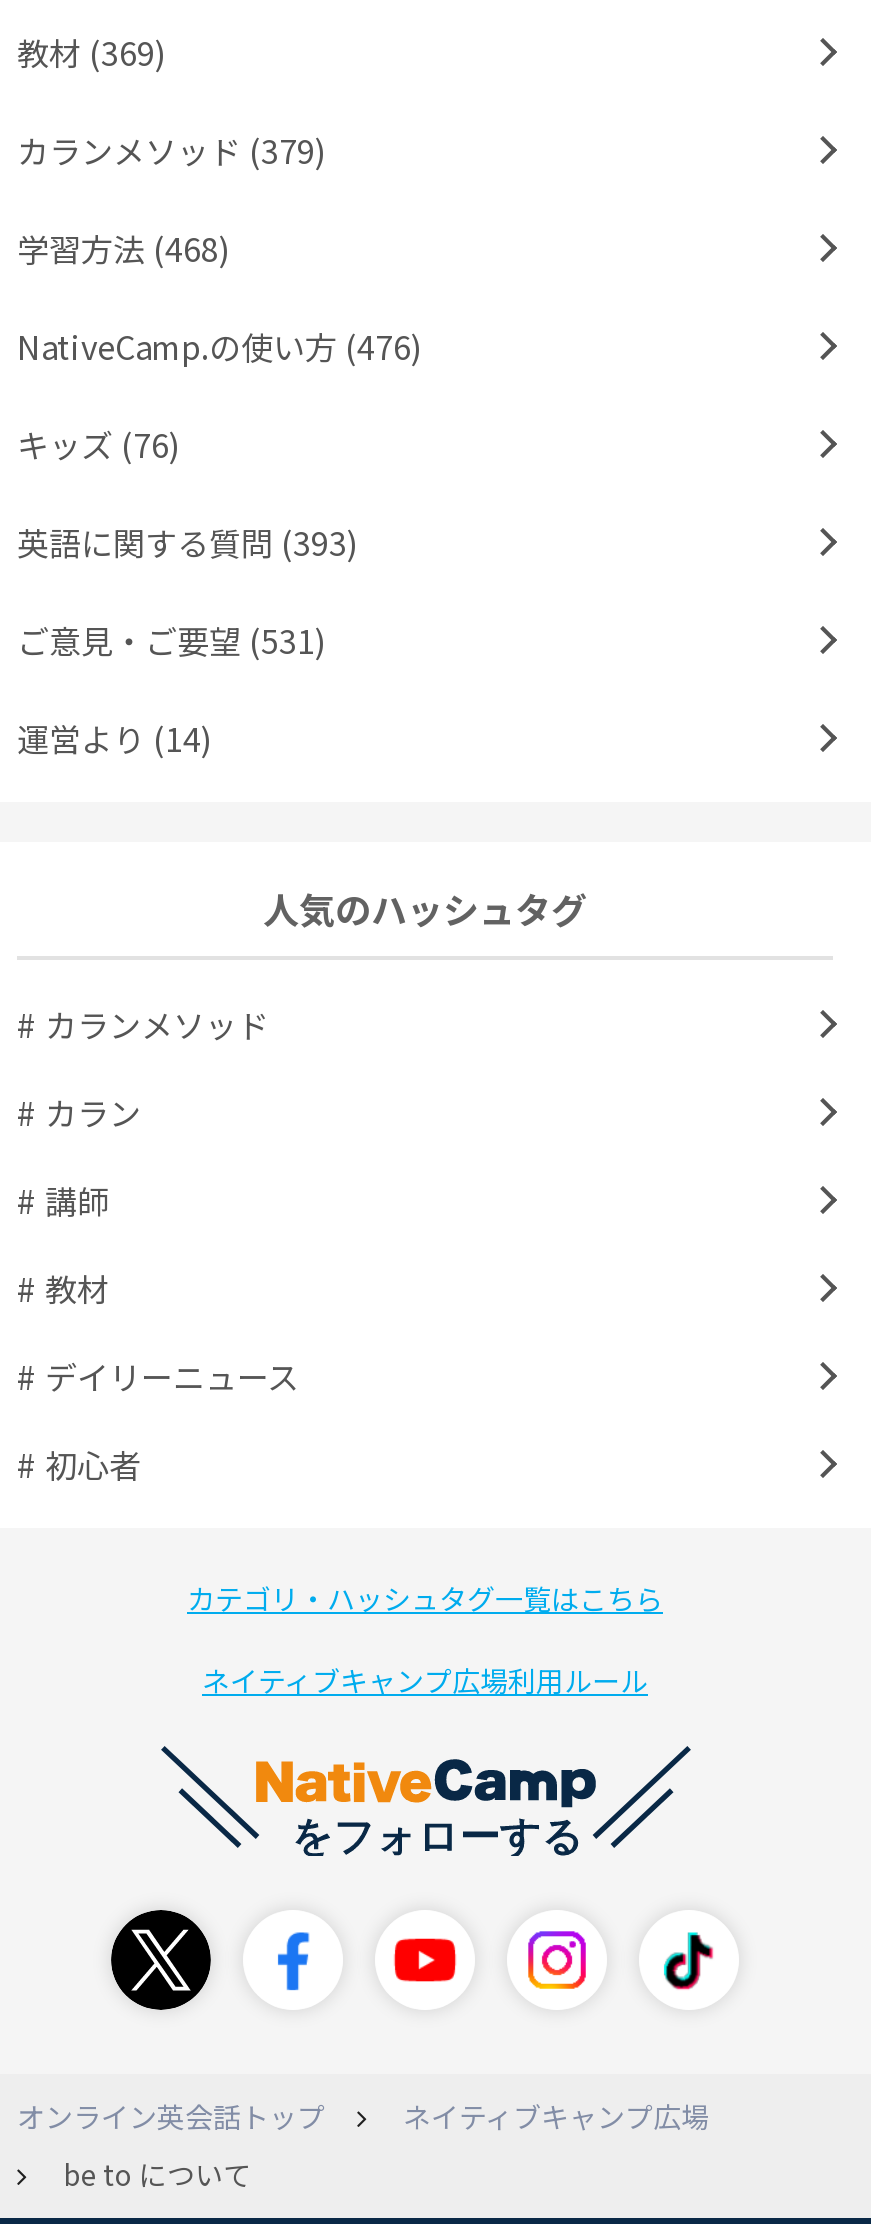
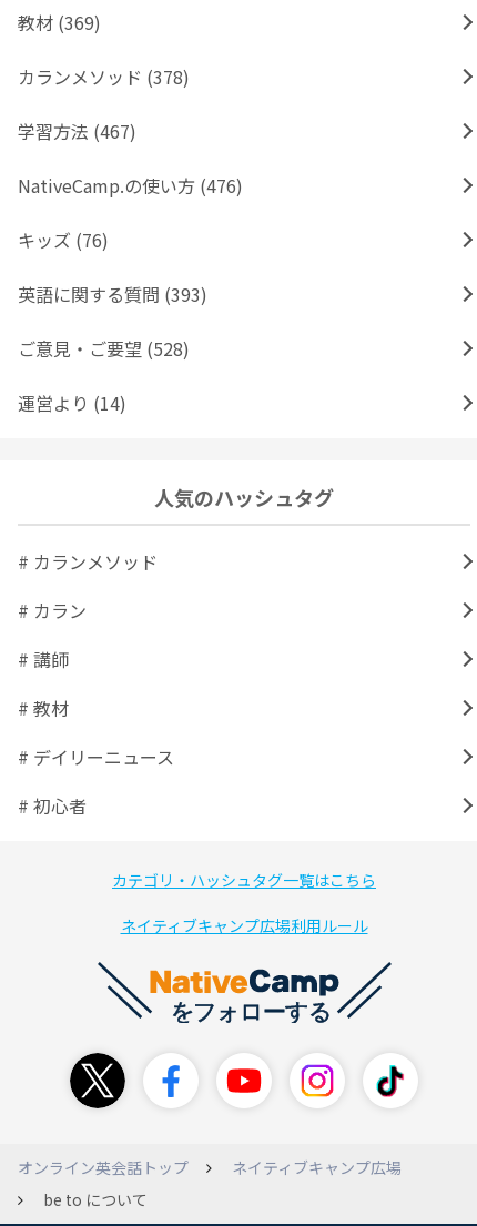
- カランメソッド (379)
+ カランメソッド (378)

- 学習方法 (468)
+ 学習方法 (467)

- ご意見・ご要望 (531)
+ ご意見・ご要望 (528)
